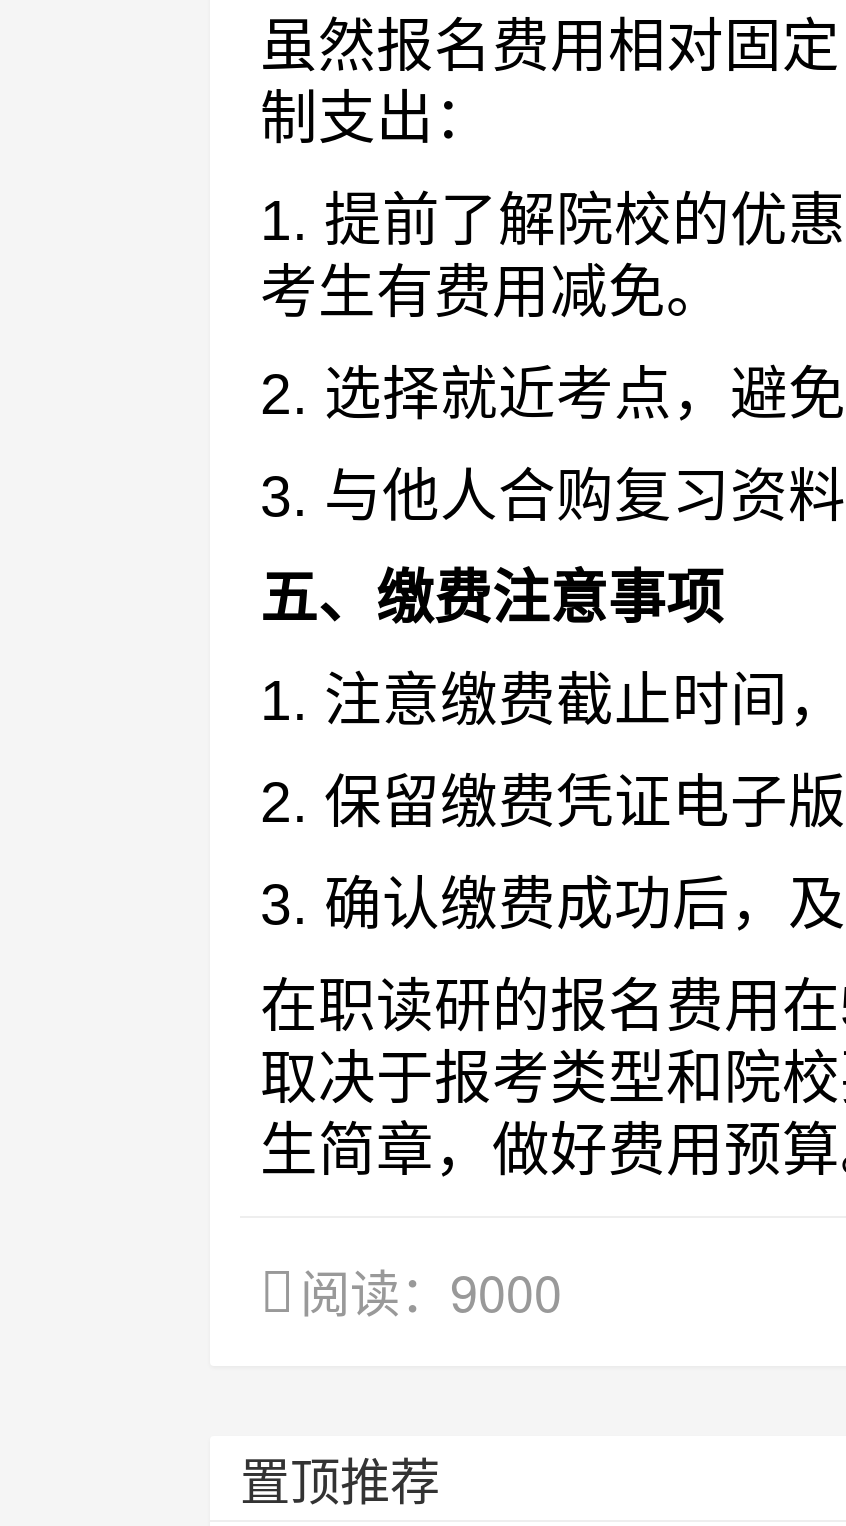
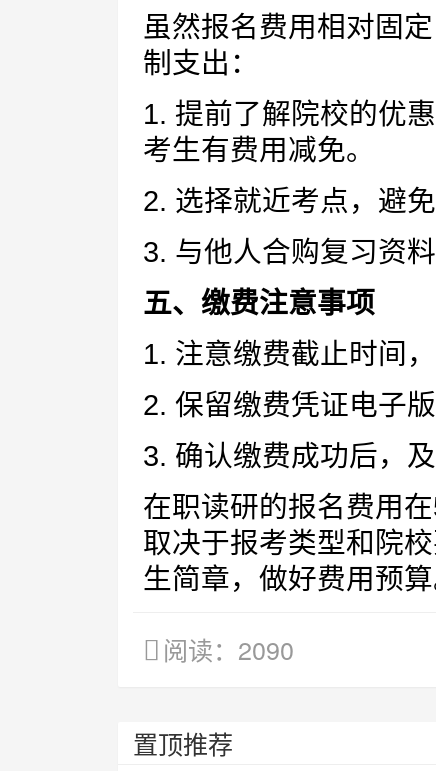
- 阅读：9000
+ 阅读：2090
